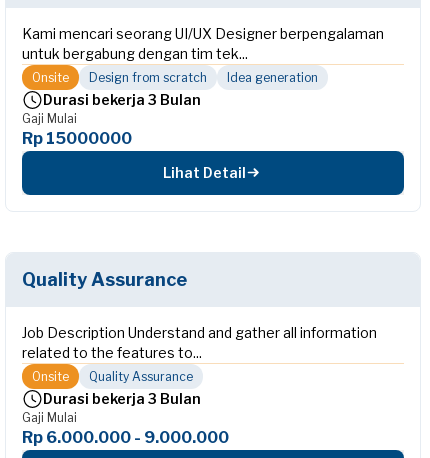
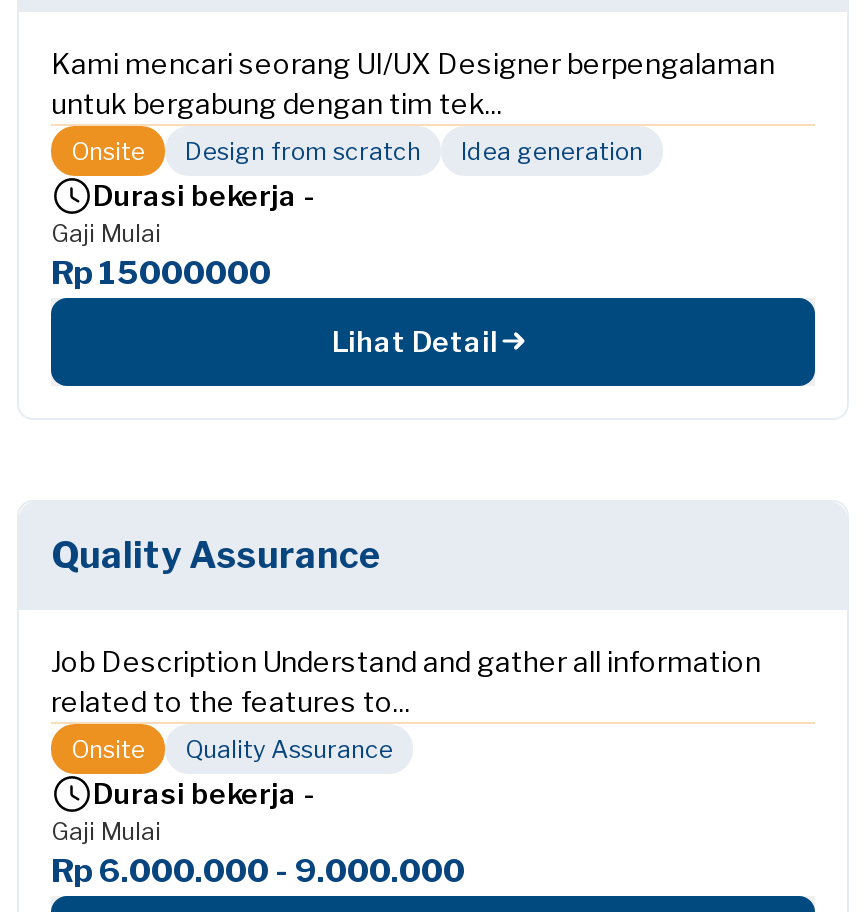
- Durasi bekerja 3 Bulan
+ Durasi bekerja -

- Durasi bekerja 3 Bulan
+ Durasi bekerja -
